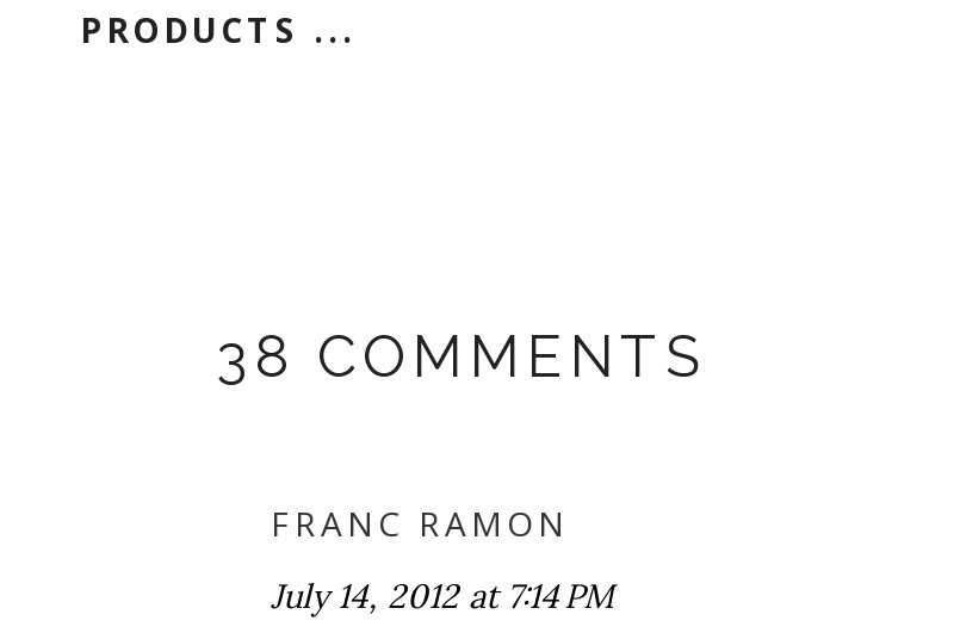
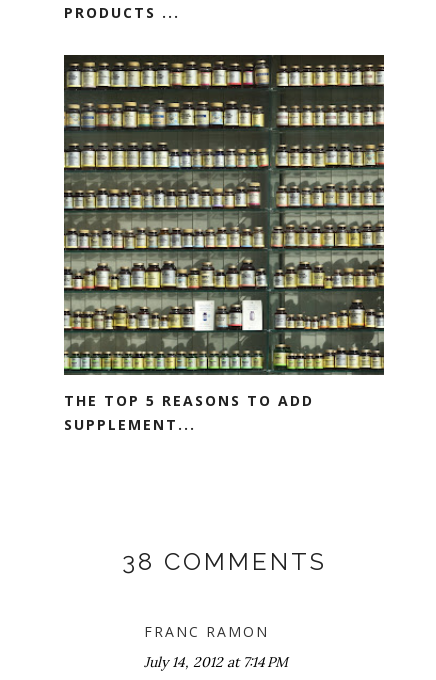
+ [image]
+ THE TOP 5 REASONS TO ADD
+ SUPPLEMENT...
